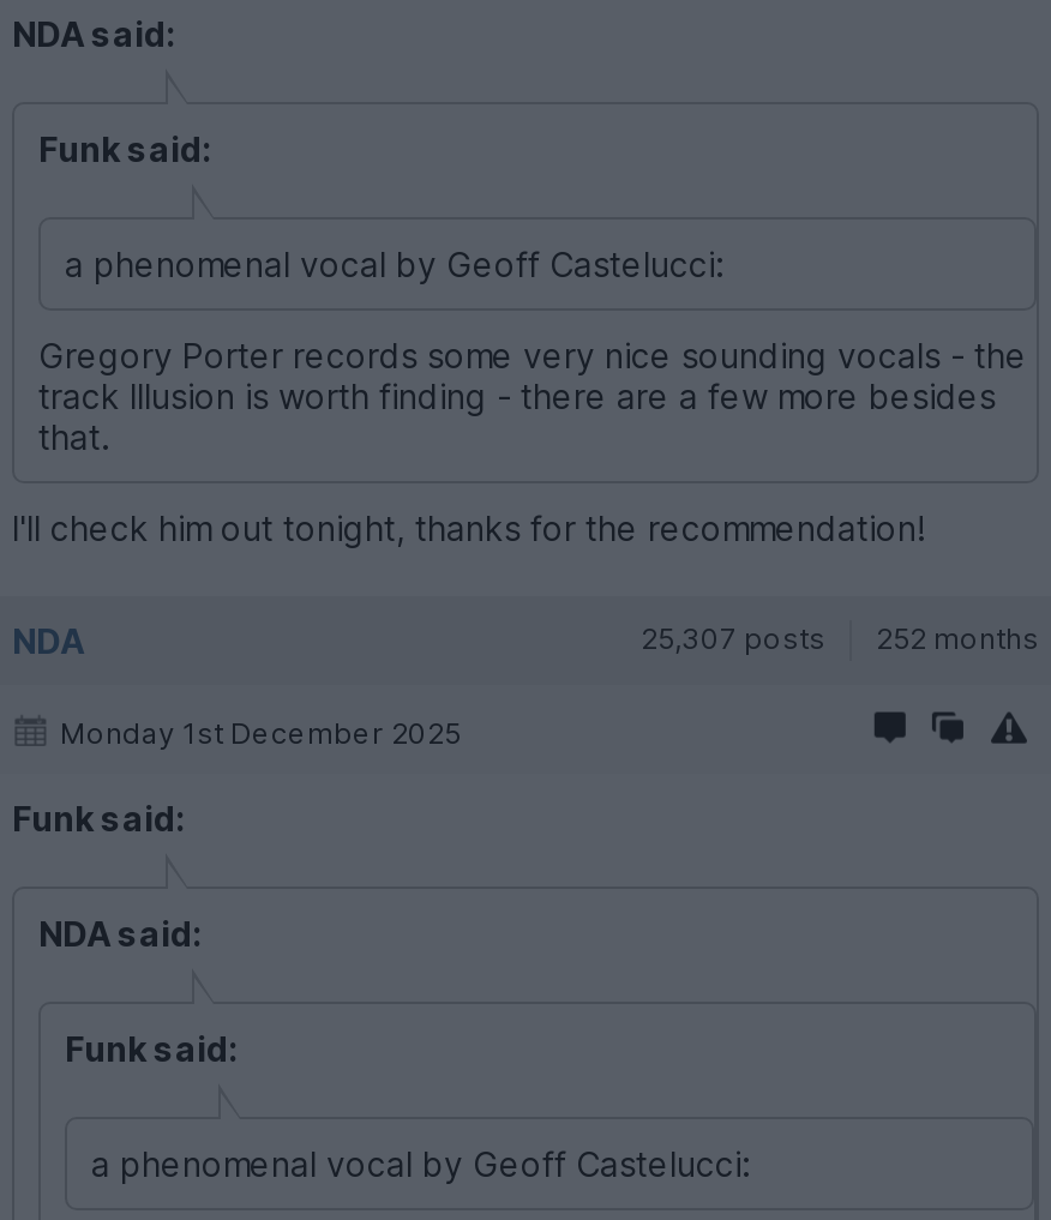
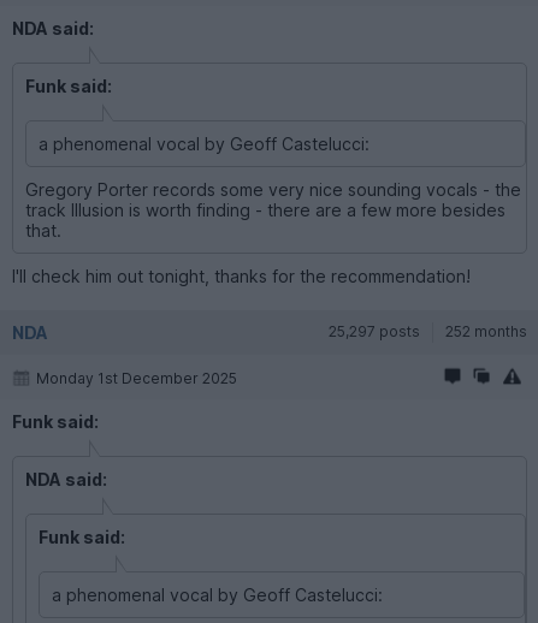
- 25,307 posts 252 months
+ 25,297 posts 252 months
